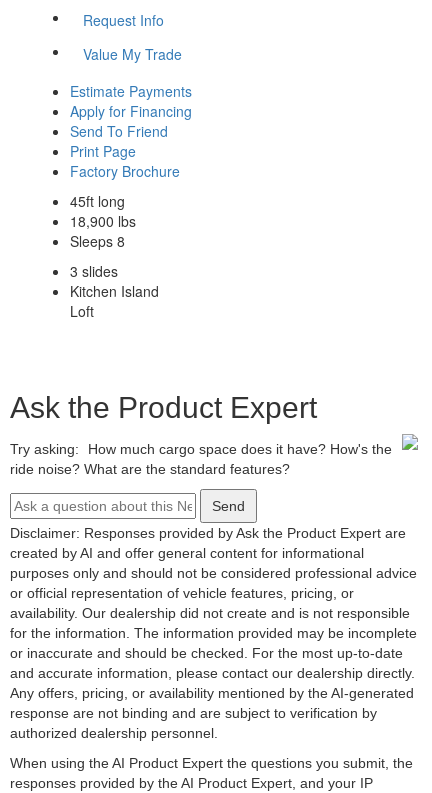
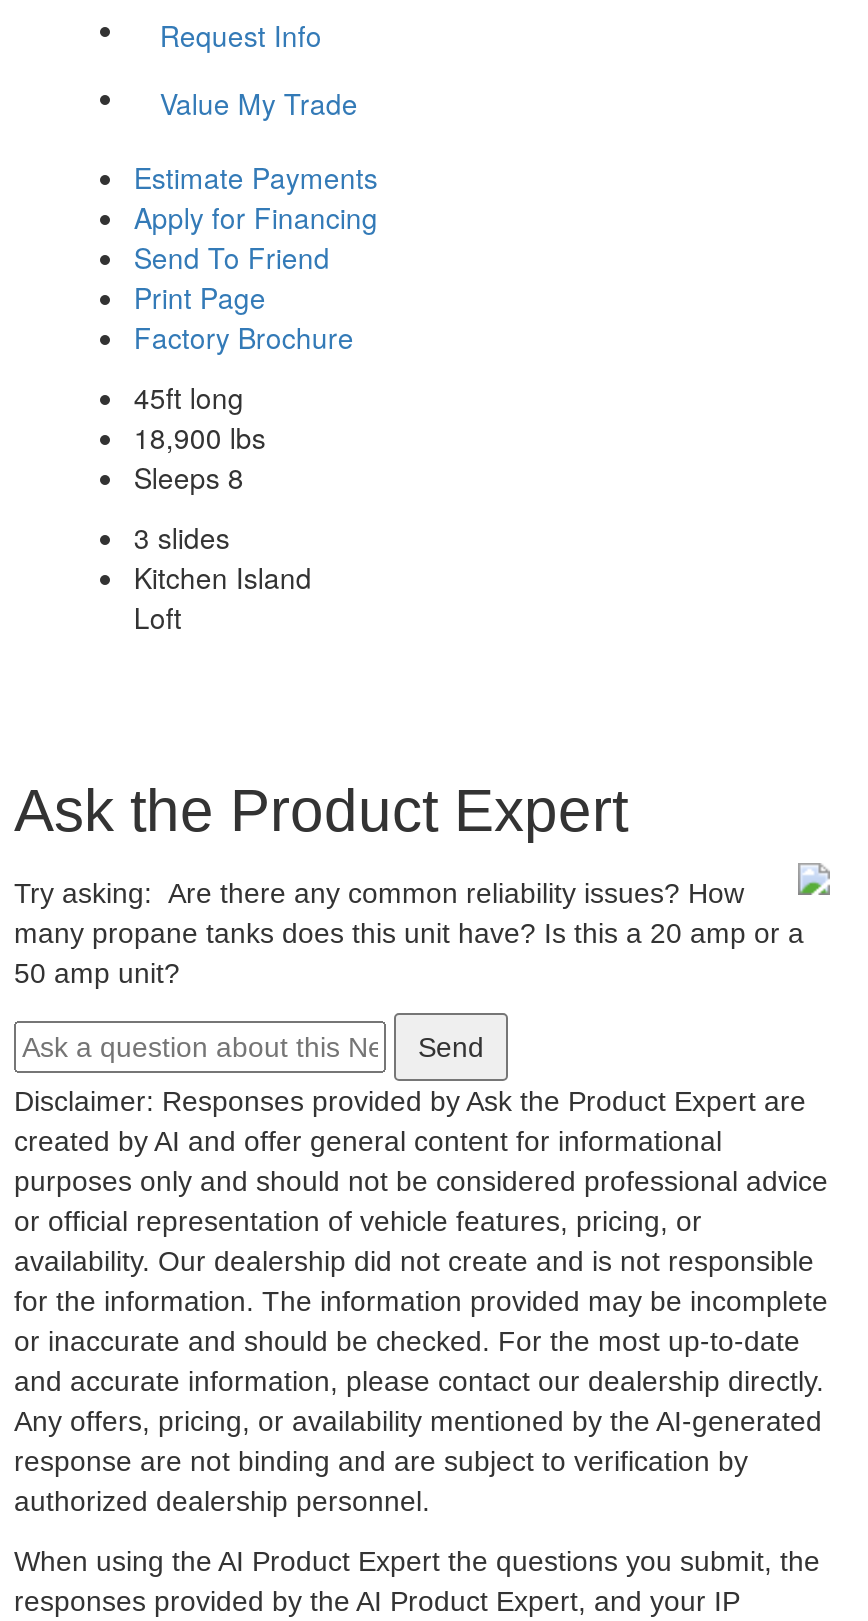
- Try asking: How much cargo space does it have? How's the
- ride noise? What are the standard features?
+ Try asking: Are there any common reliability issues? How
+ many propane tanks does this unit have? Is this a 20 amp or a
+ 50 amp unit?
